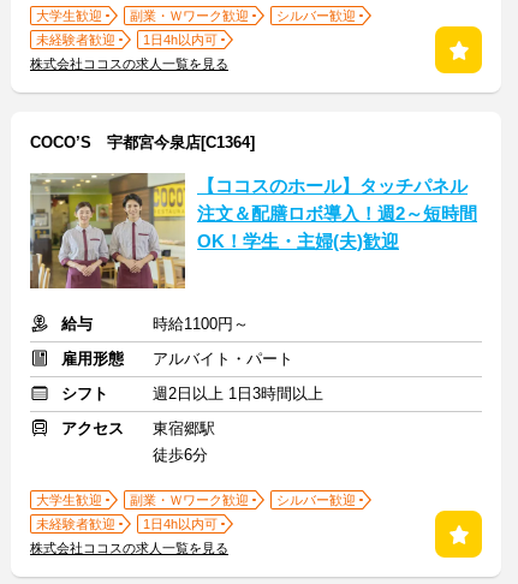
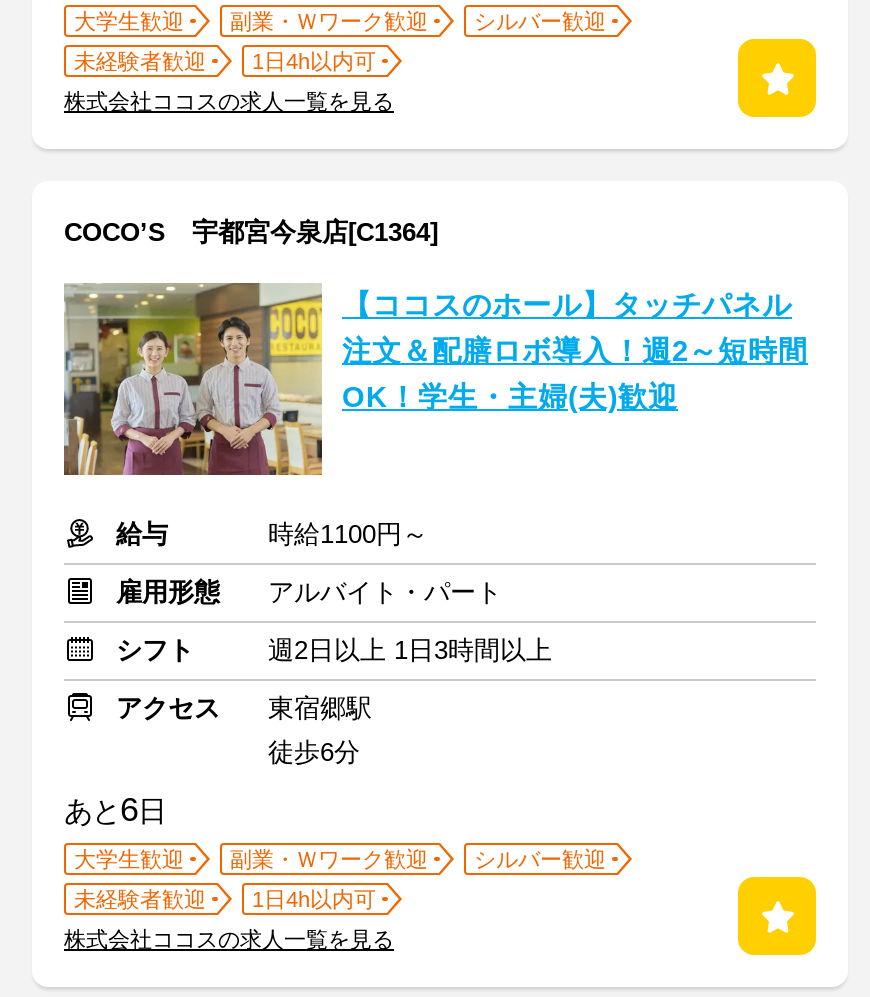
+ あと6日
